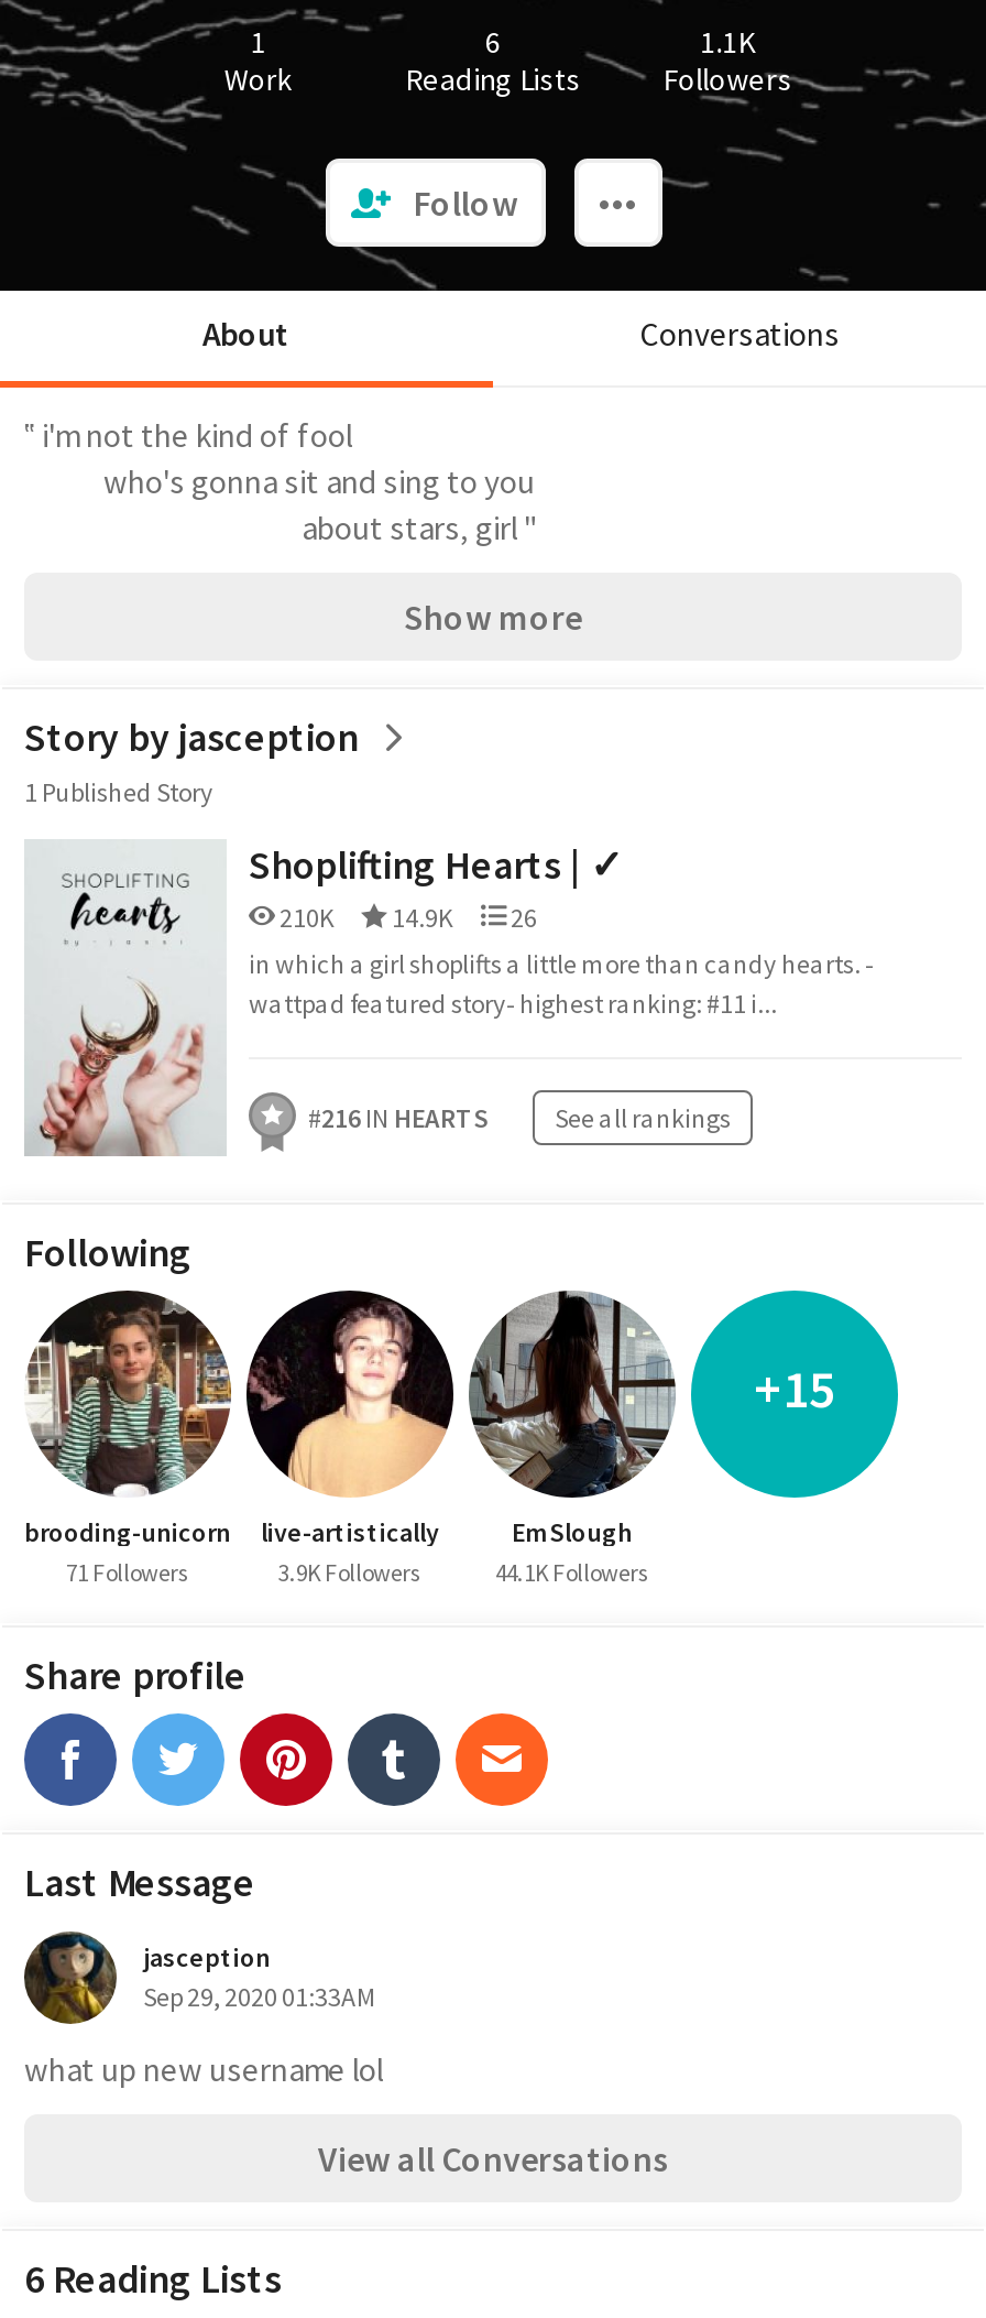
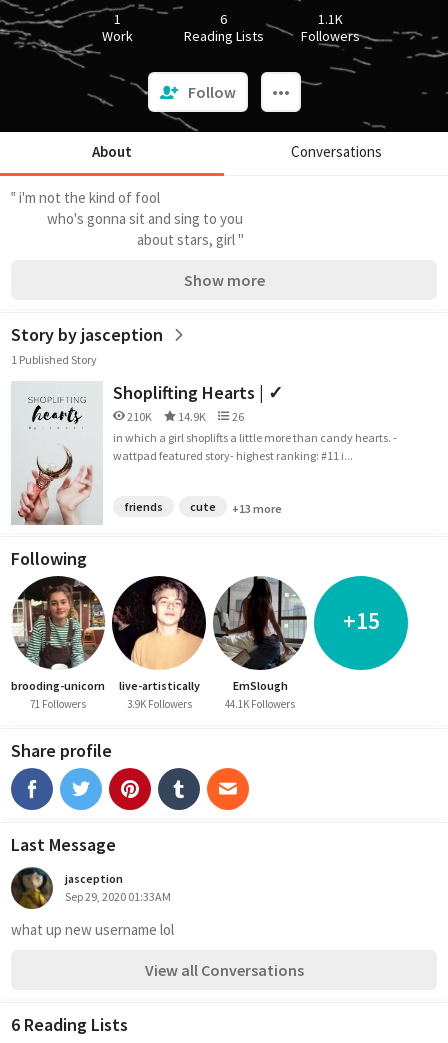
- #216 IN HEARTS
- See all rankings
+ friends
+ cute
+ +13 more
